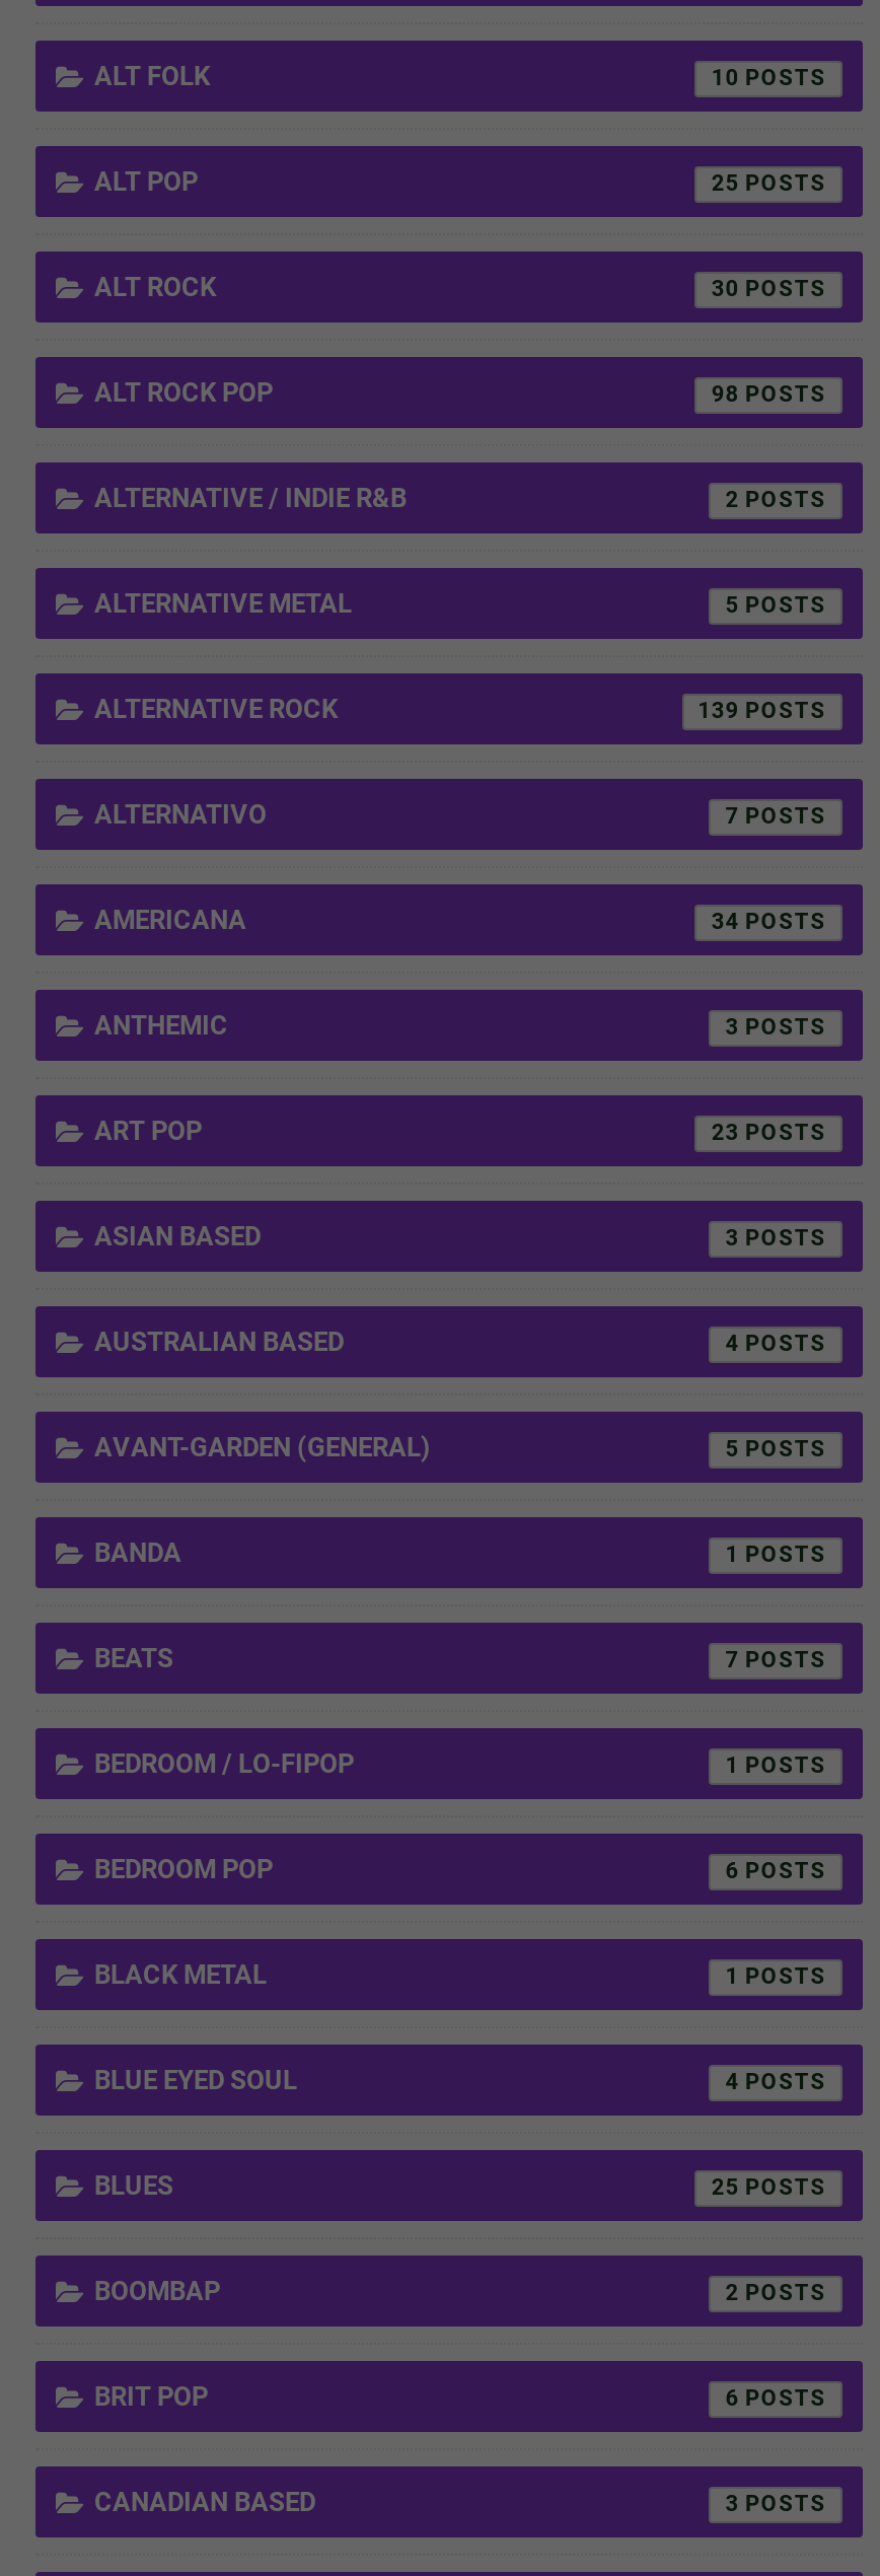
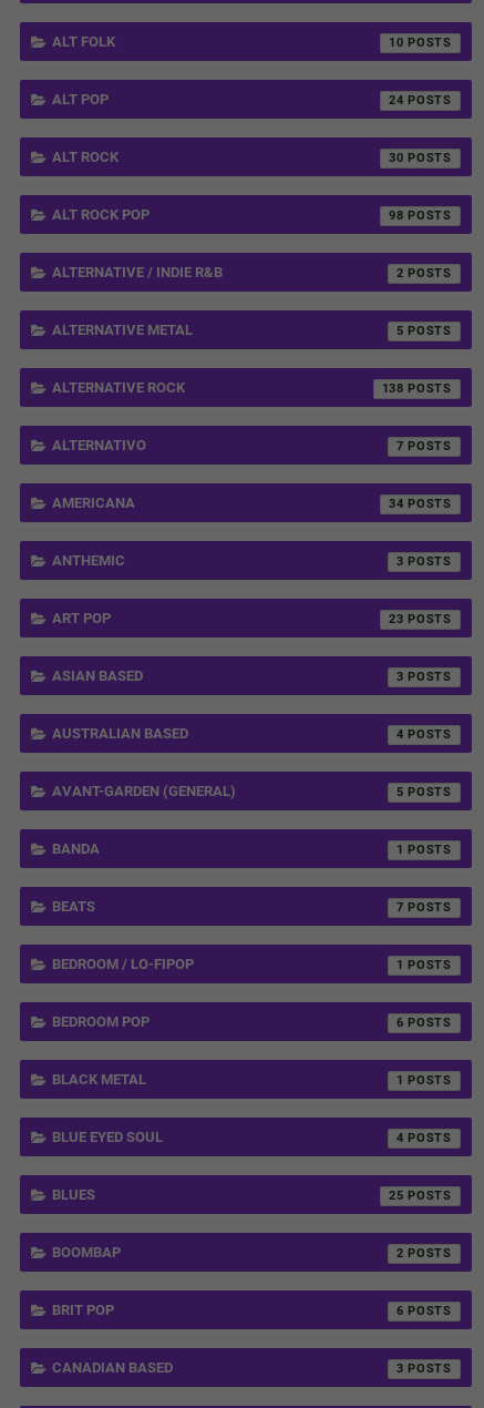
- 25
+ 24

- 139
+ 138
